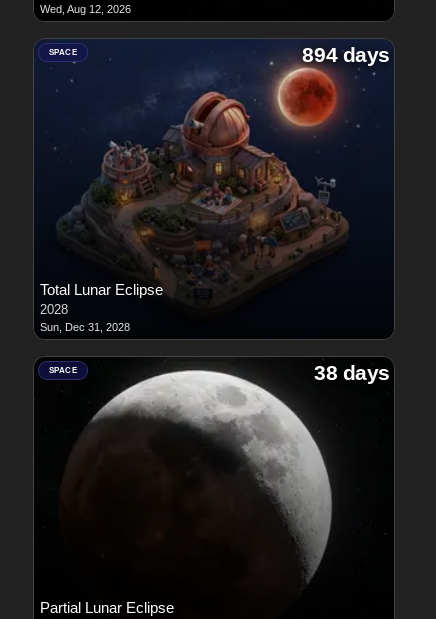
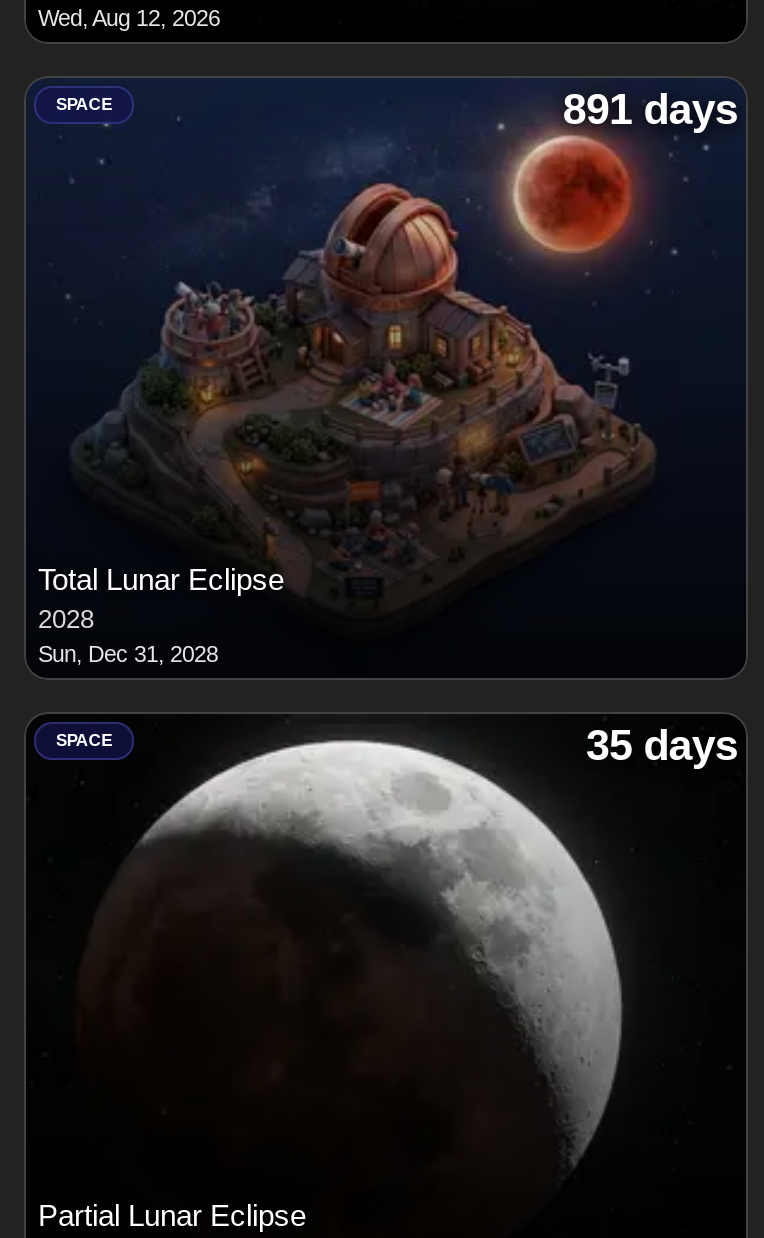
- 894 days
+ 891 days

- 38 days
+ 35 days
